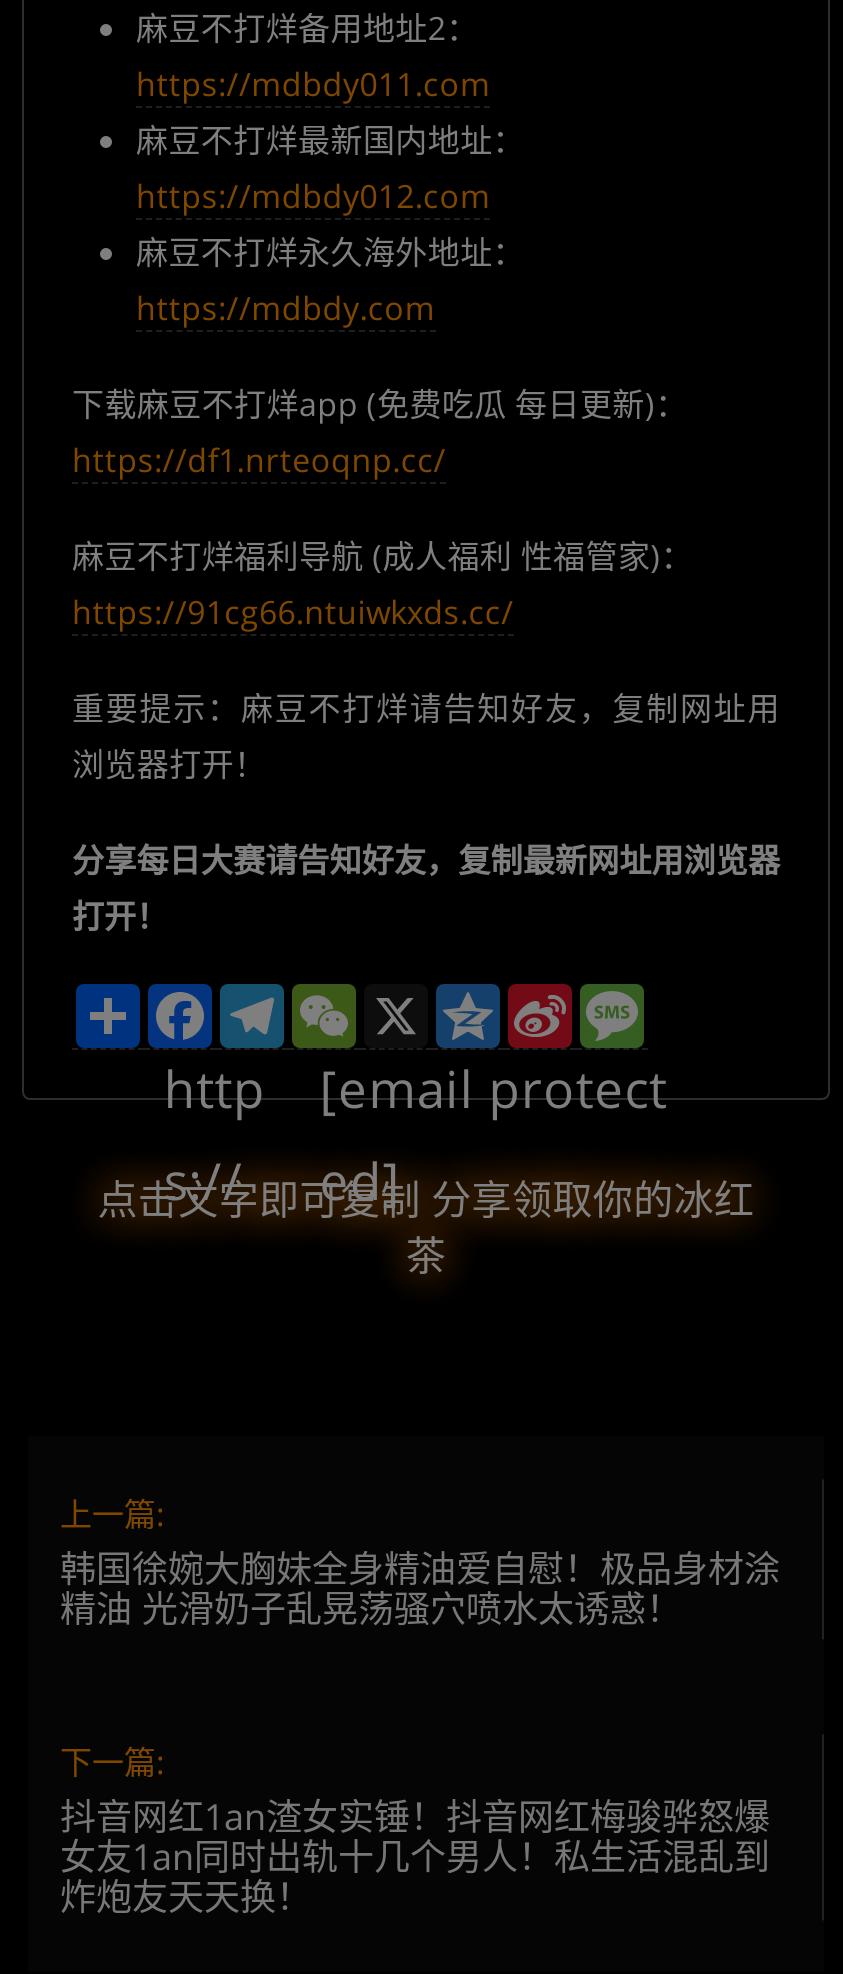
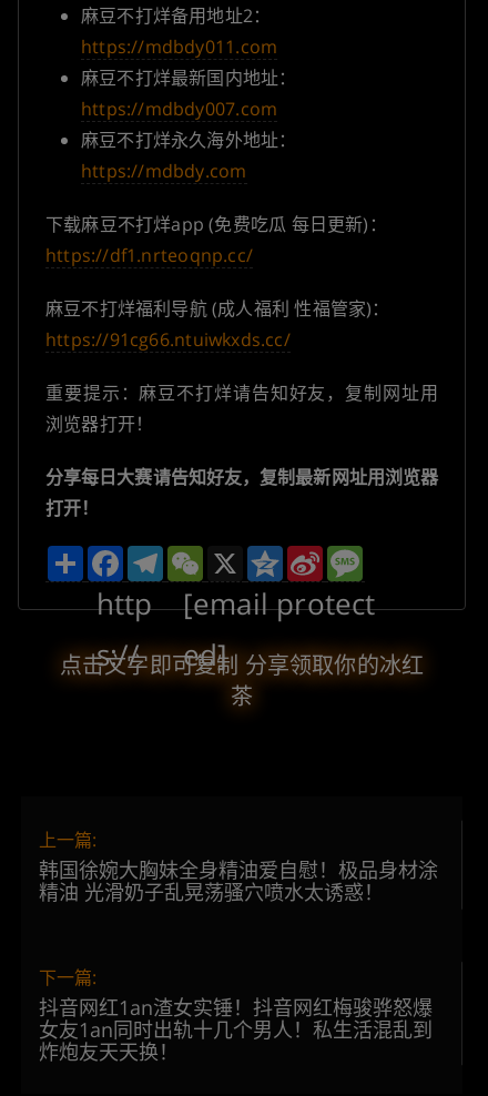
- https://mdbdy012.com
+ https://mdbdy007.com
